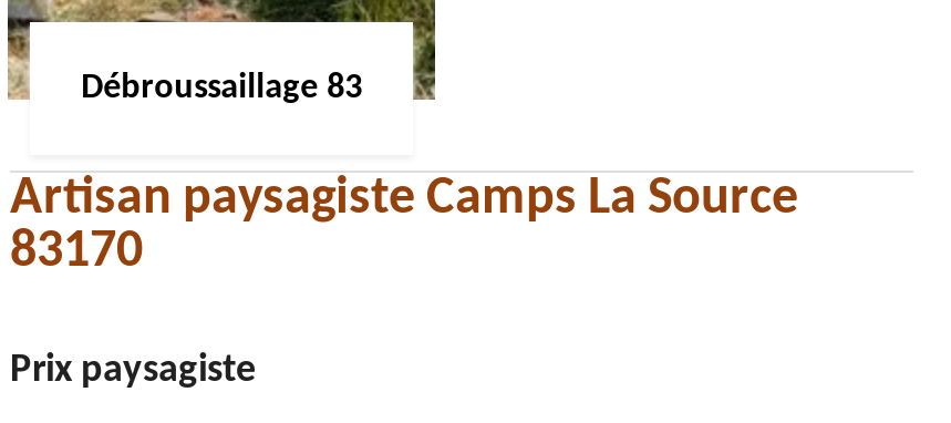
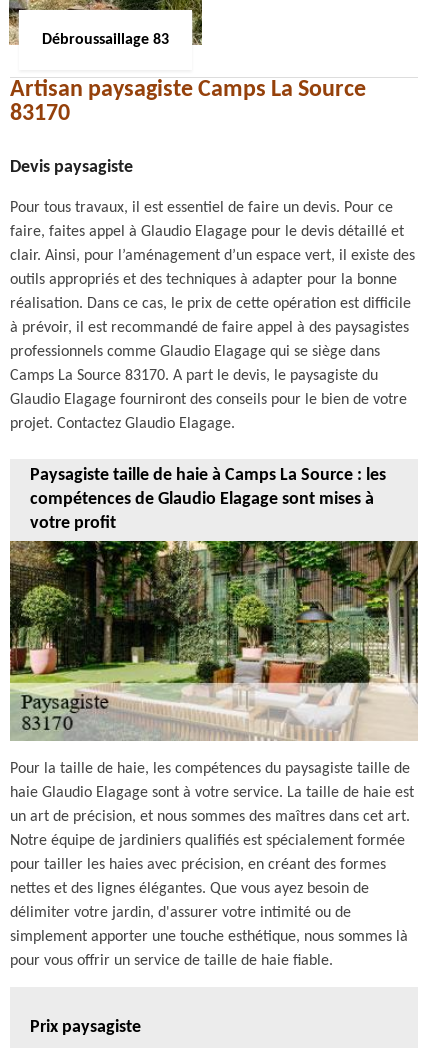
+ [image]
+ Pour la taille de haie, les compétences du paysagiste taille de
+ haie Glaudio Elagage sont à votre service. La taille de haie est
+ un art de précision, et nous sommes des maîtres dans cet art.
+ Notre équipe de jardiniers qualifiés est spécialement formée
+ pour tailler les haies avec précision, en créant des formes
+ nettes et des lignes élégantes. Que vous ayez besoin de
+ délimiter votre jardin, d'assurer votre intimité ou de
+ simplement apporter une touche esthétique, nous sommes là
+ pour vous offrir un service de taille de haie fiable.

+ Devis paysagiste
+ Pour tous travaux, il est essentiel de faire un devis. Pour ce
+ faire, faites appel à Glaudio Elagage pour le devis détaillé et
+ clair. Ainsi, pour l’aménagement d’un espace vert, il existe des
+ outils appropriés et des techniques à adapter pour la bonne
+ réalisation. Dans ce cas, le prix de cette opération est difficile
+ à prévoir, il est recommandé de faire appel à des paysagistes
+ professionnels comme Glaudio Elagage qui se siège dans
+ Camps La Source 83170. A part le devis, le paysagiste du
+ Glaudio Elagage fourniront des conseils pour le bien de votre
+ projet. Contactez Glaudio Elagage.
+ Paysagiste taille de haie à Camps La Source : les
+ compétences de Glaudio Elagage sont mises à
+ votre profit
